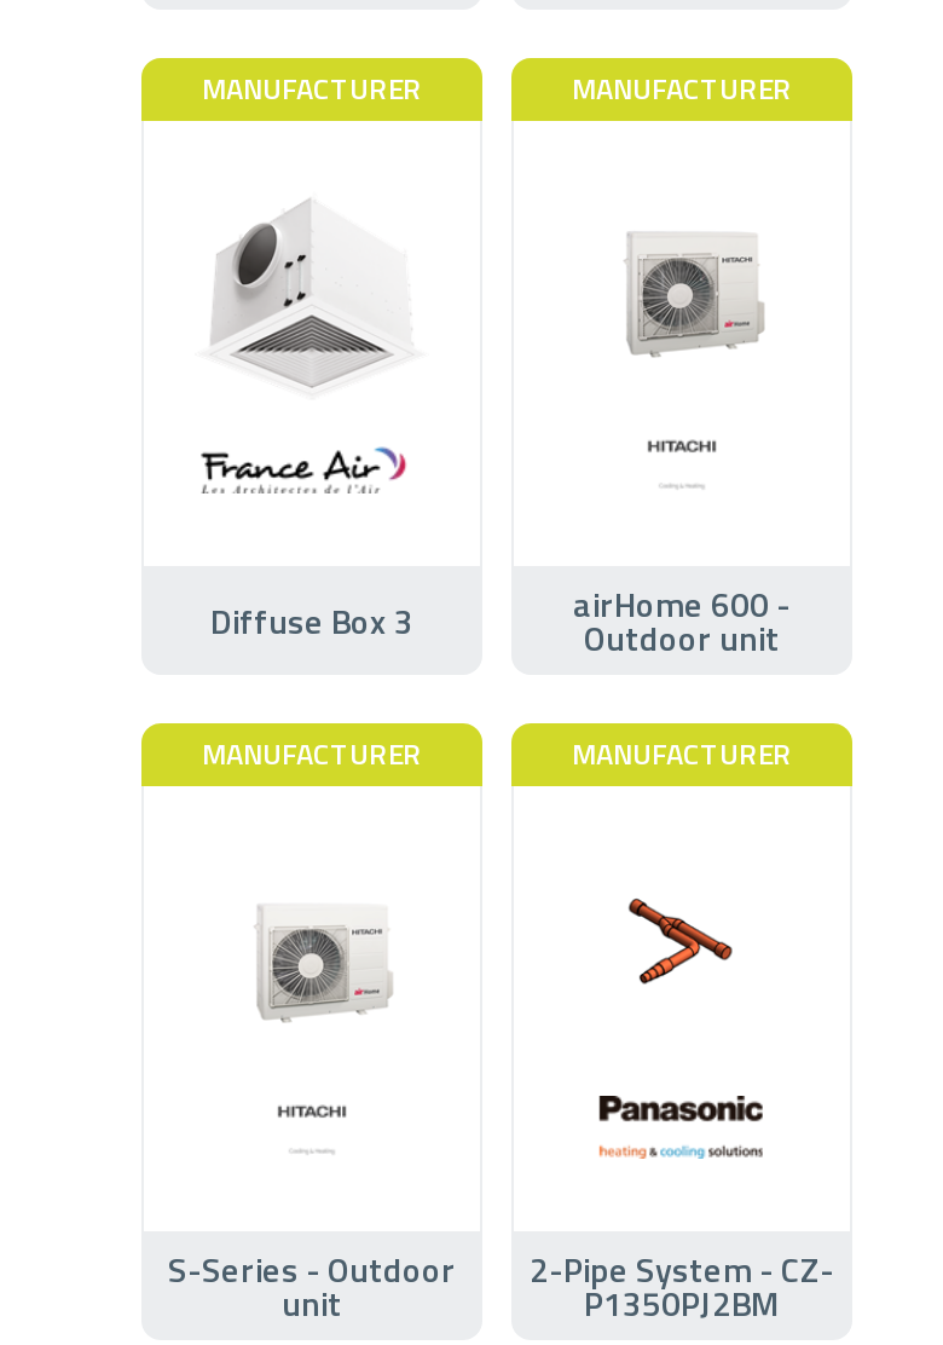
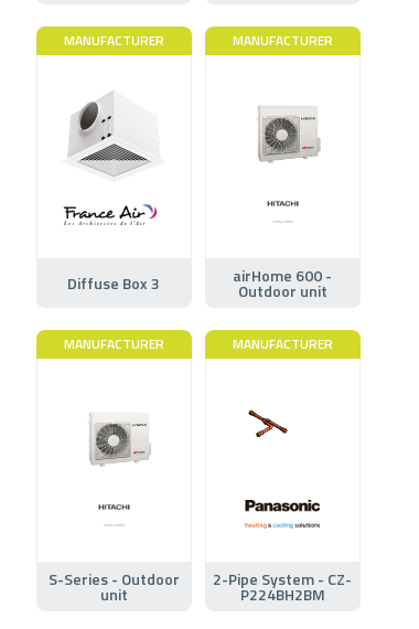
- [image]
+ [image]

- P1350PJ2BM
+ P224BH2BM
